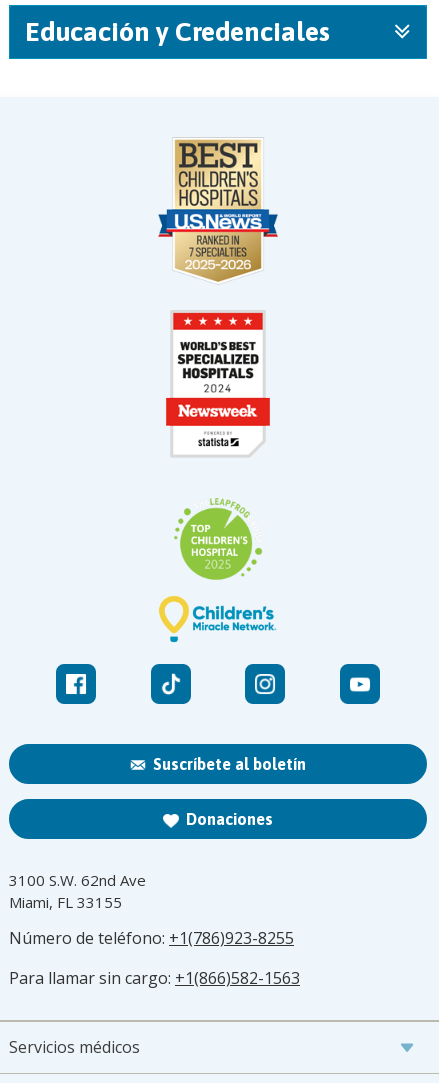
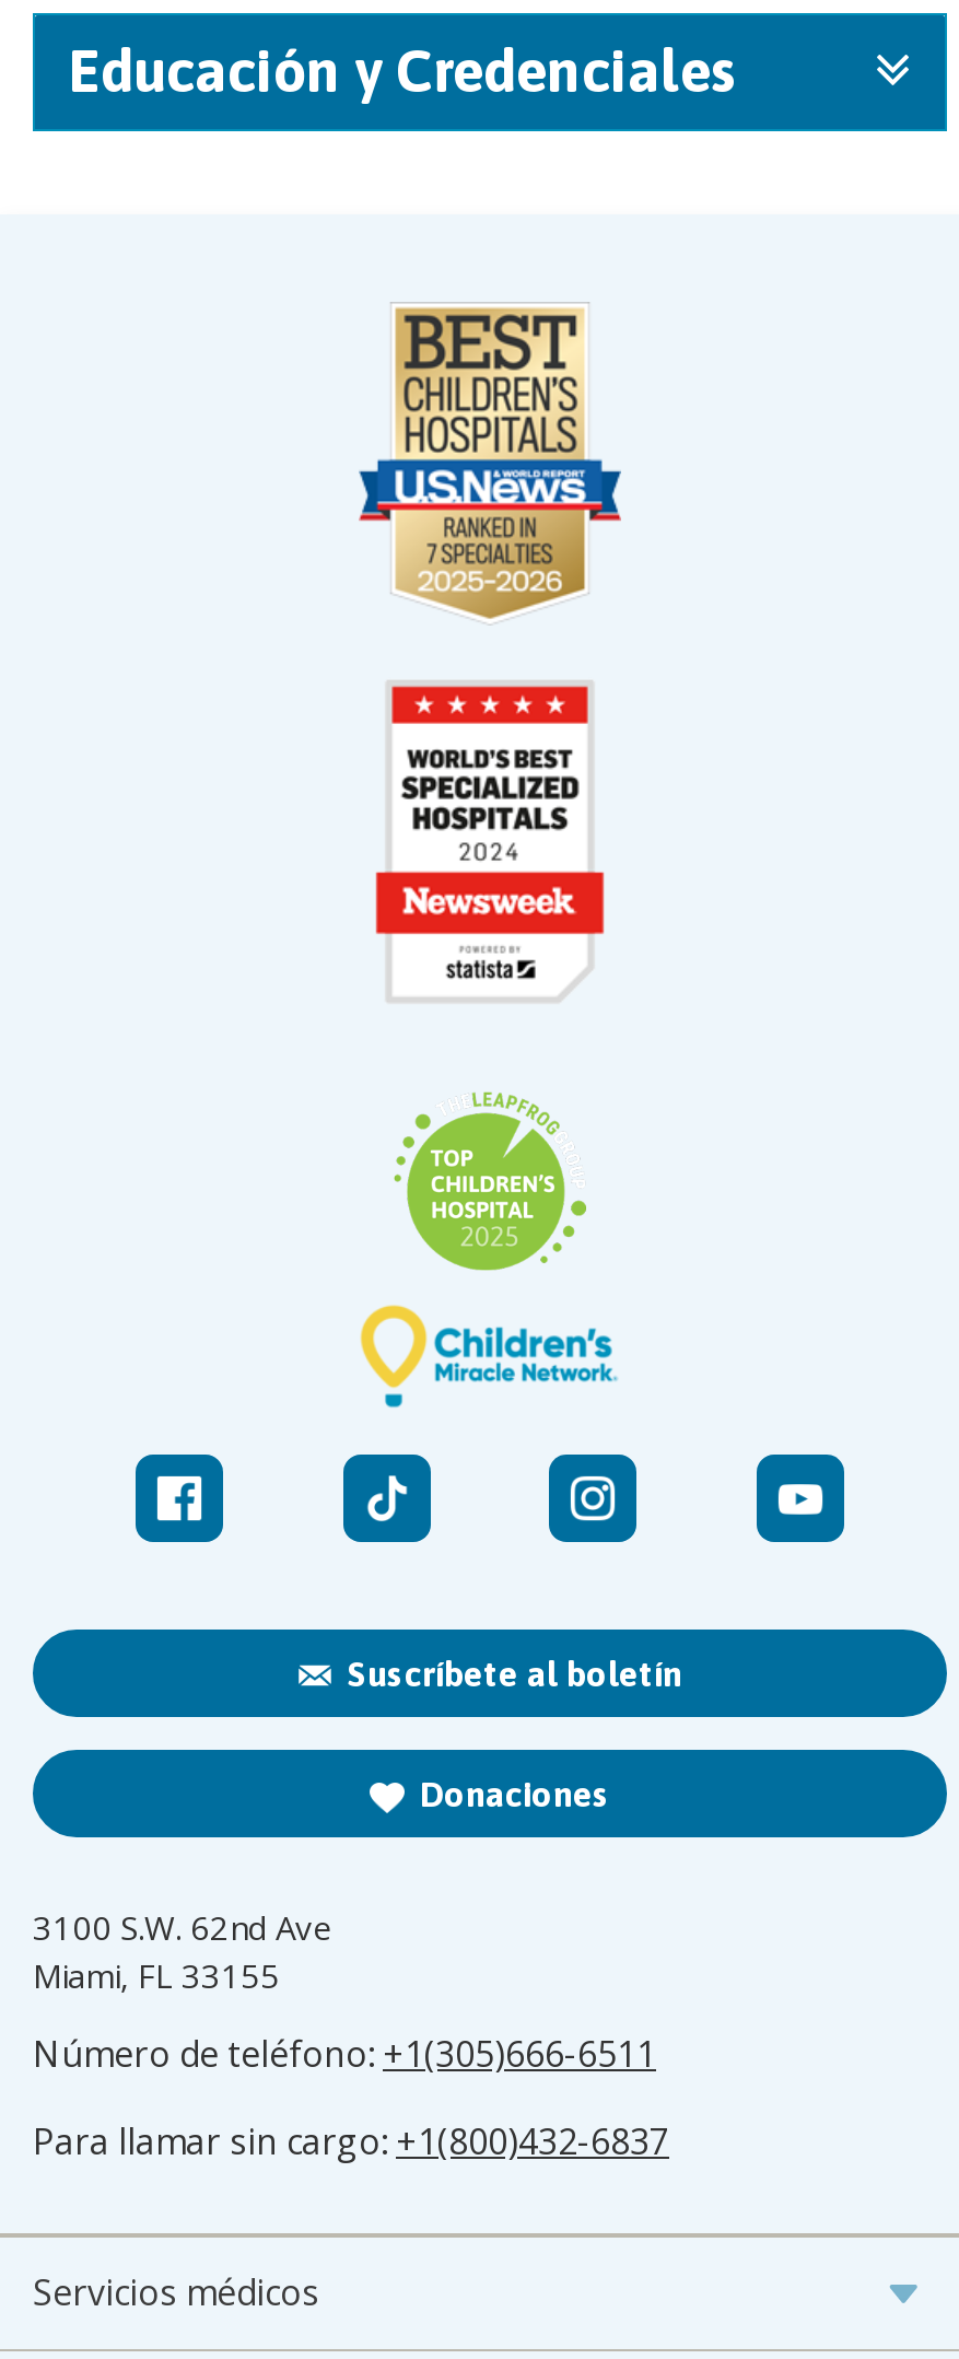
- Número de teléfono: +1(786)923-8255
+ Número de teléfono: +1(305)666-6511

- Para llamar sin cargo: +1(866)582-1563
+ Para llamar sin cargo: +1(800)432-6837
